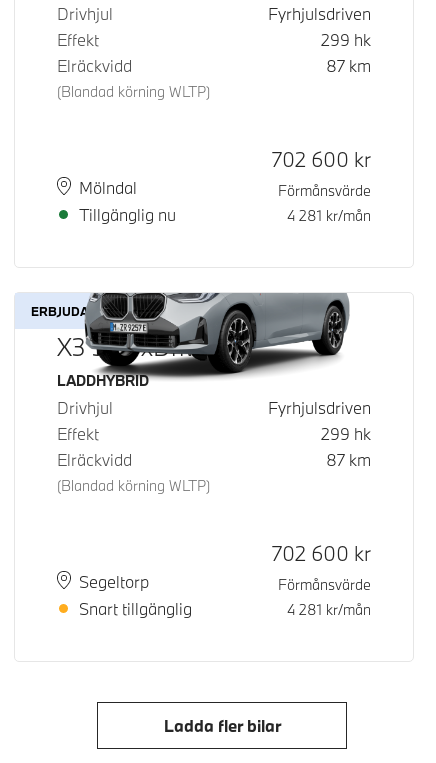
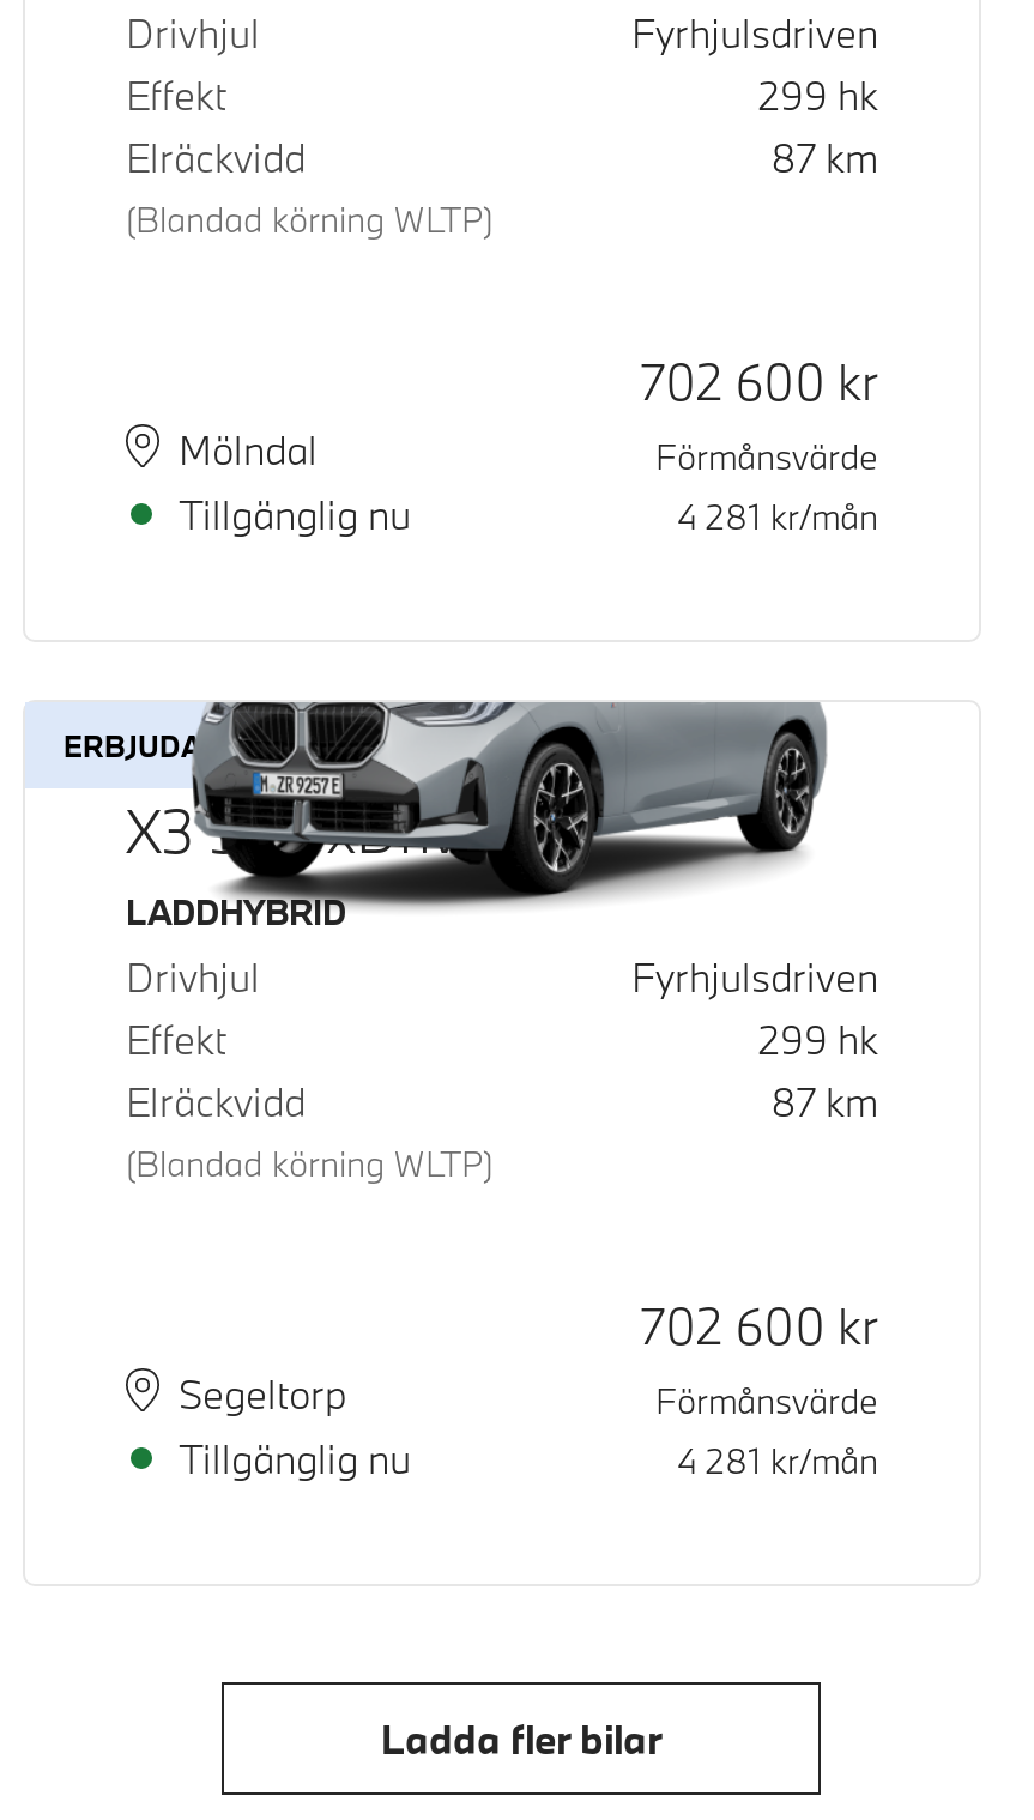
- Snart tillgänglig
+ Tillgänglig nu
